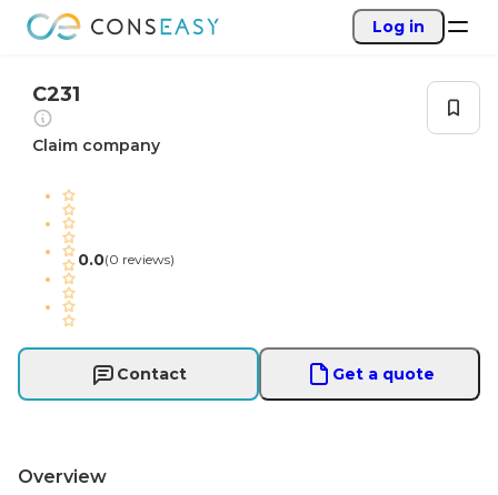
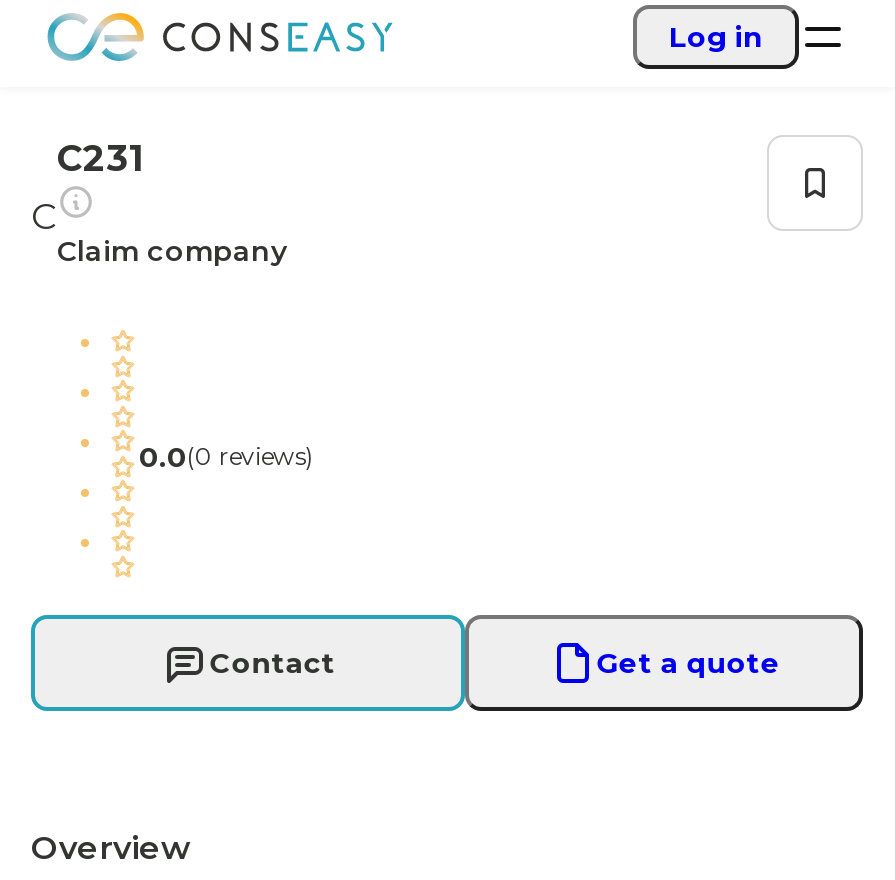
+ C
